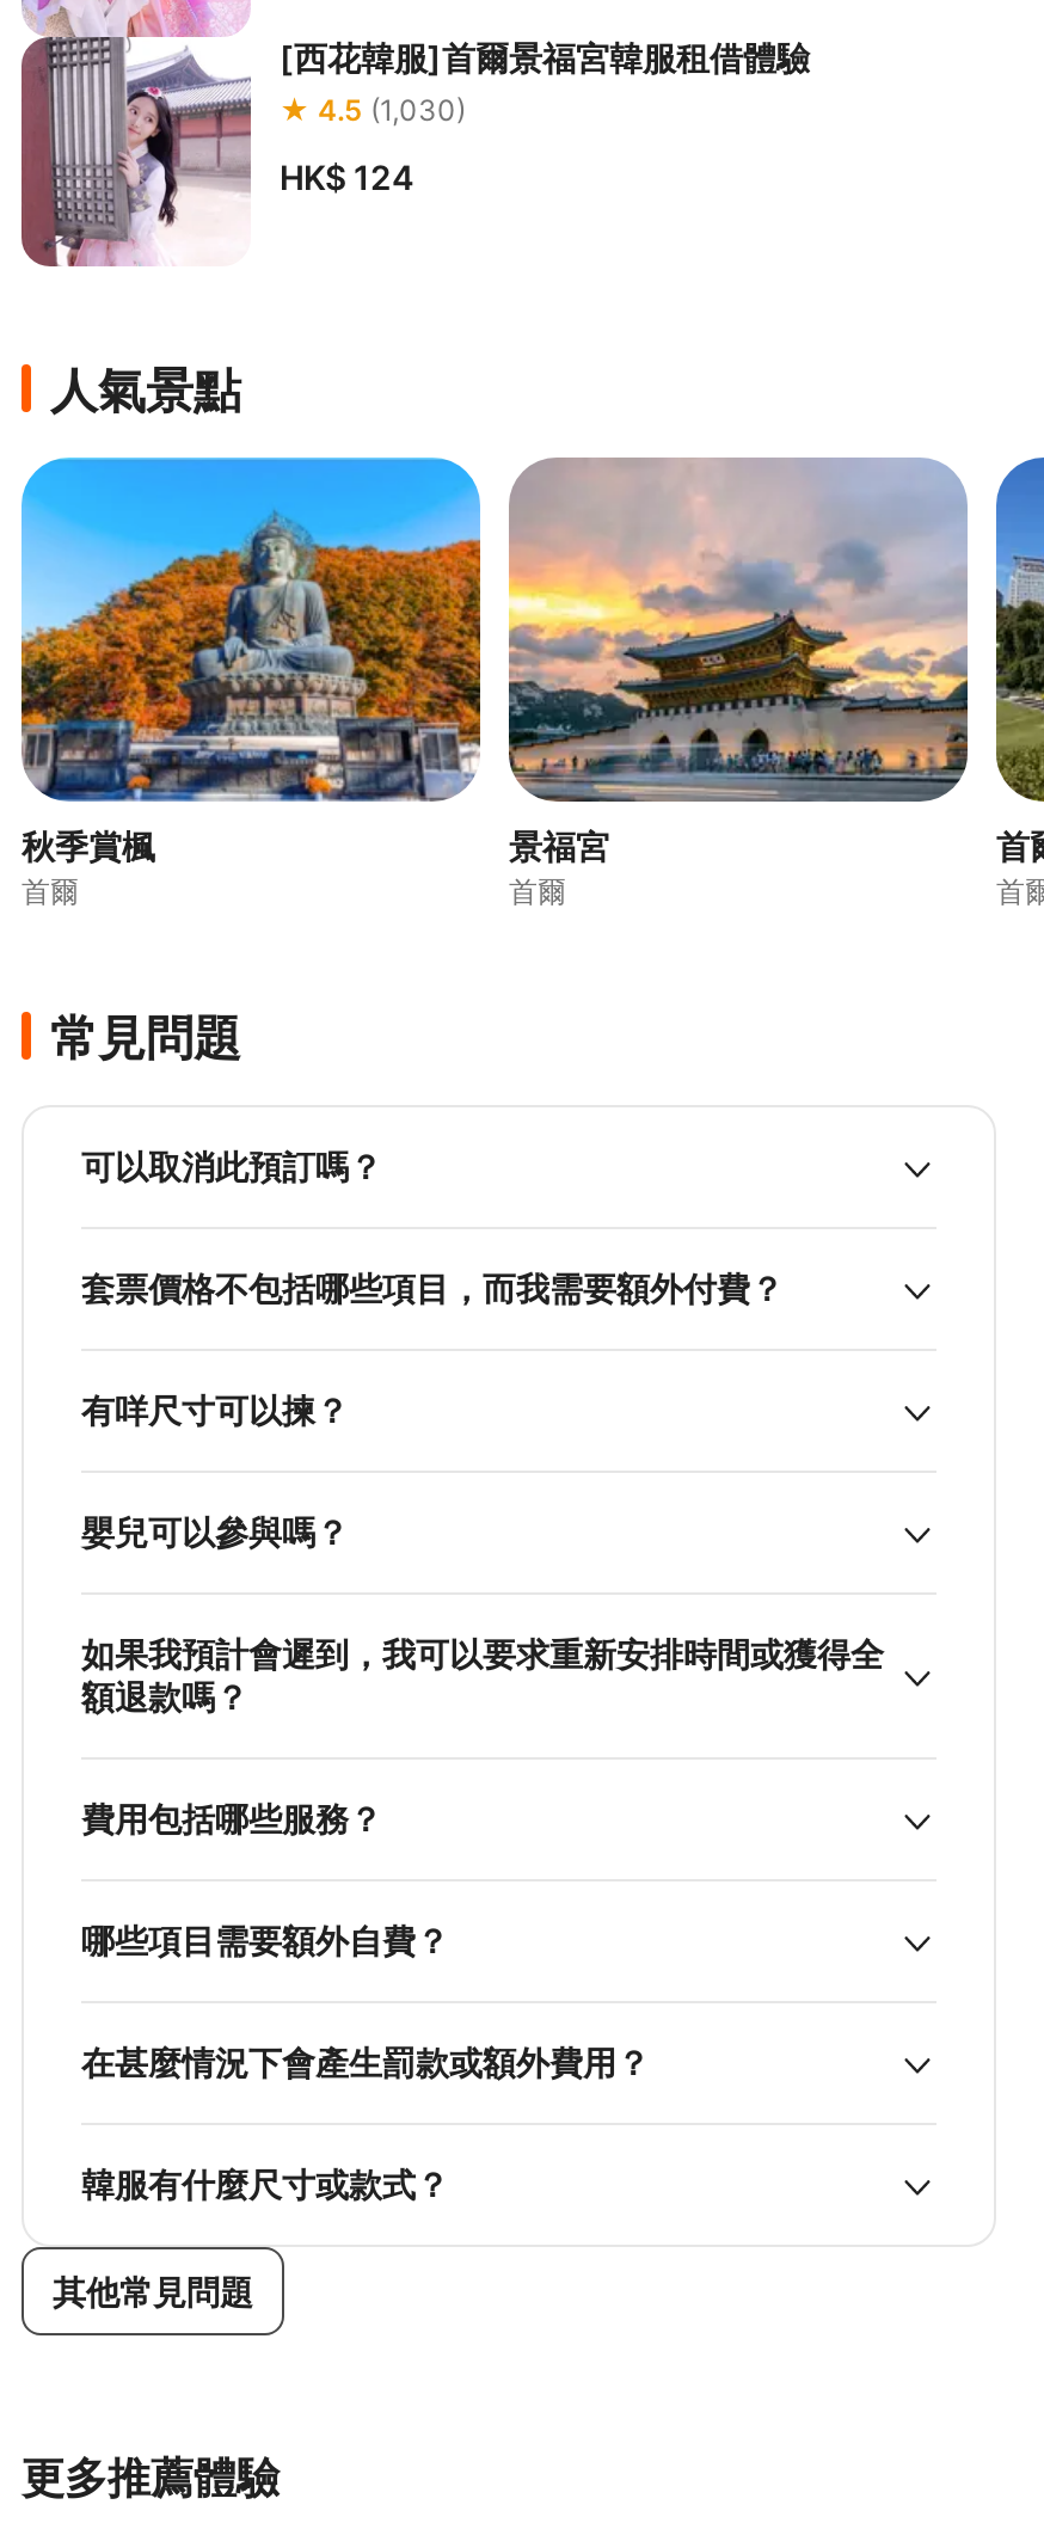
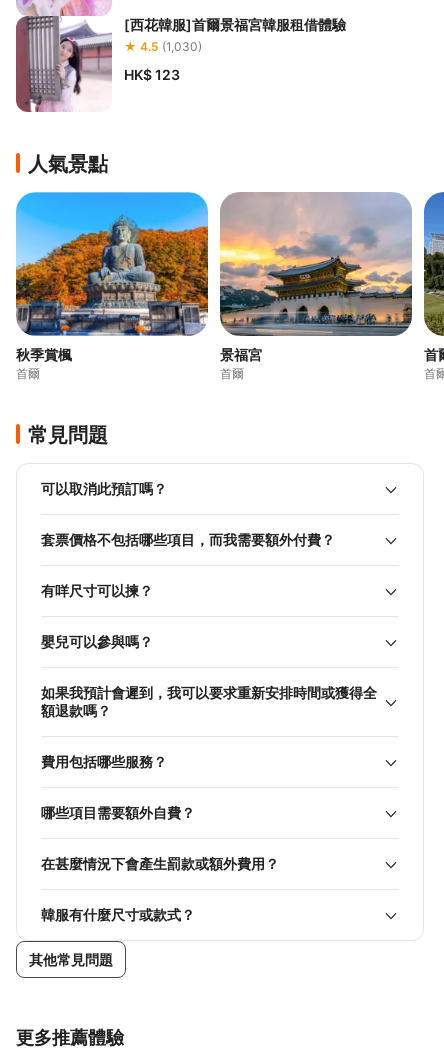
- HK$ 124
+ HK$ 123
